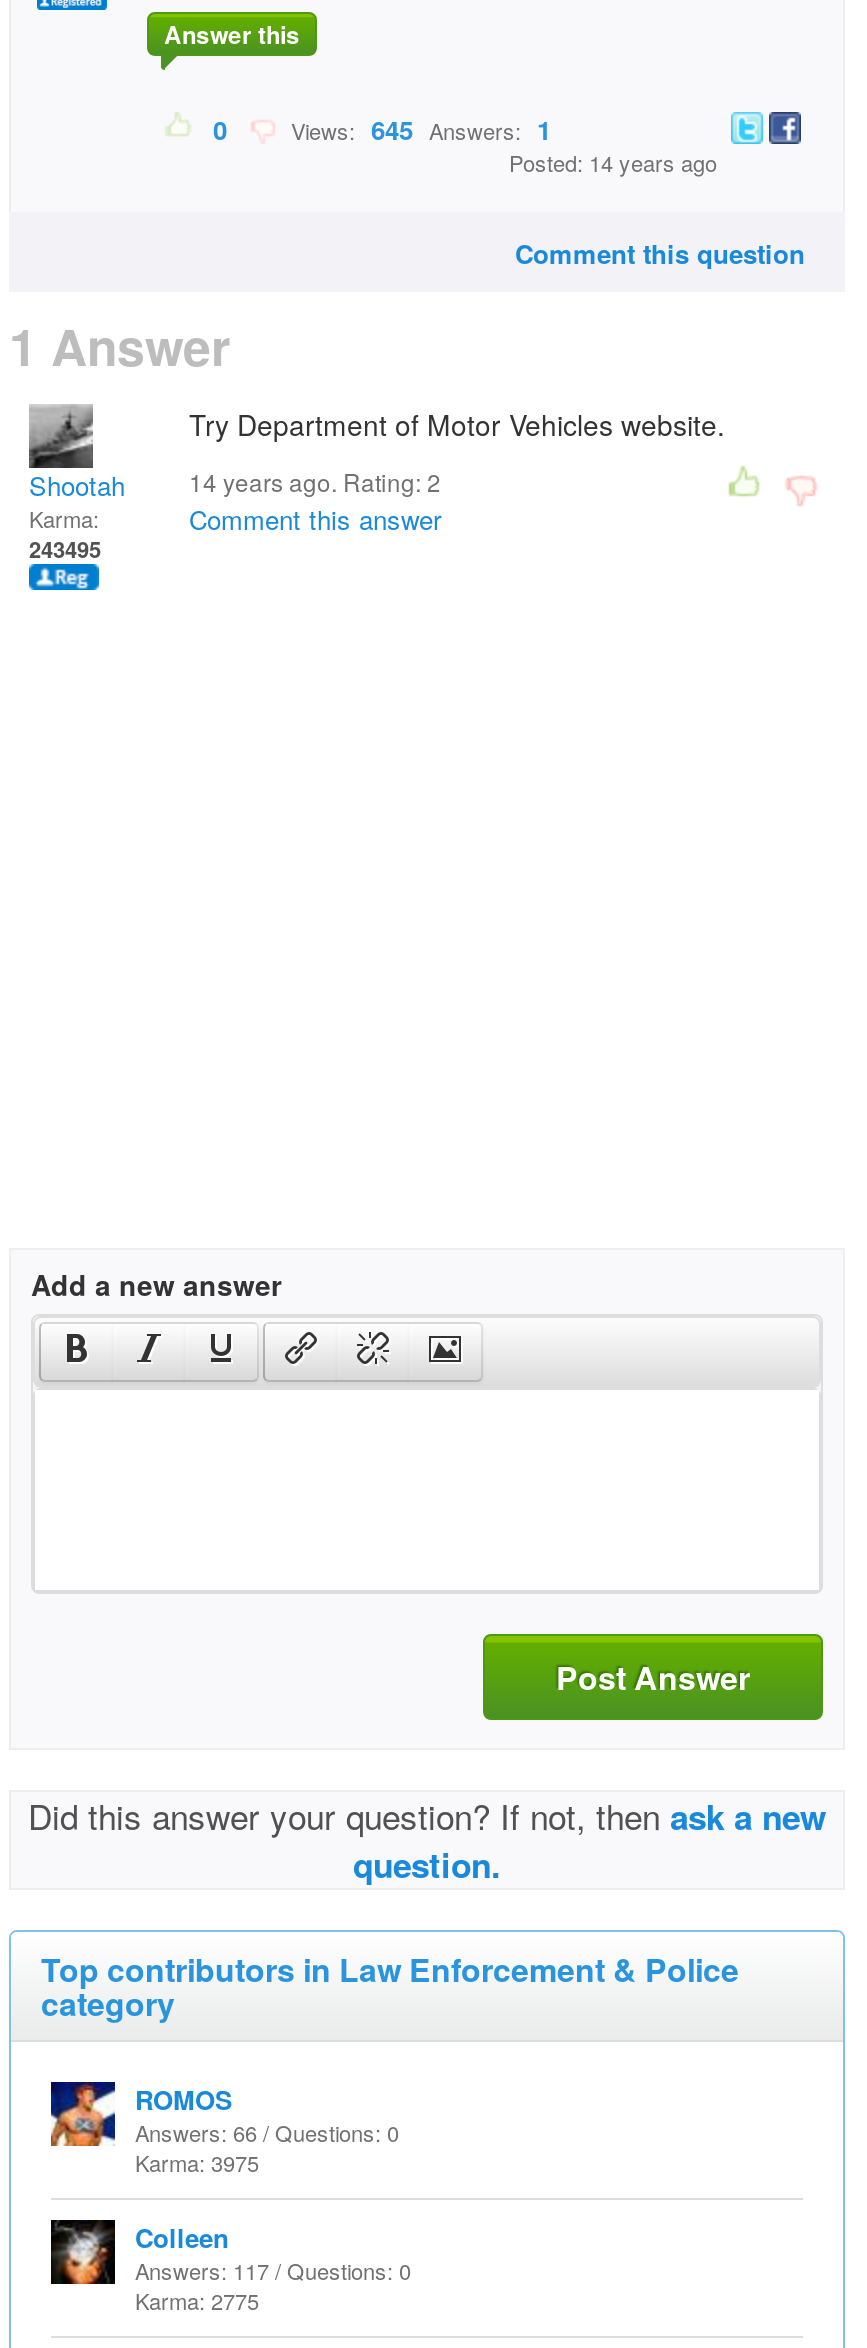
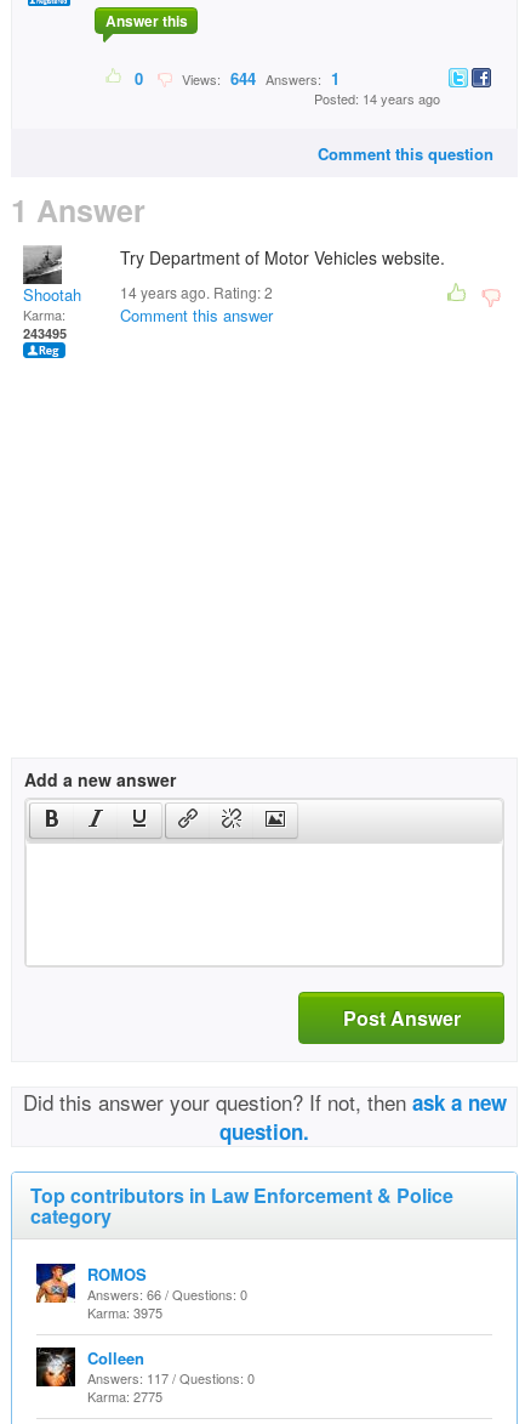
- Views: 645 Answers: 1
+ Views: 644 Answers: 1
